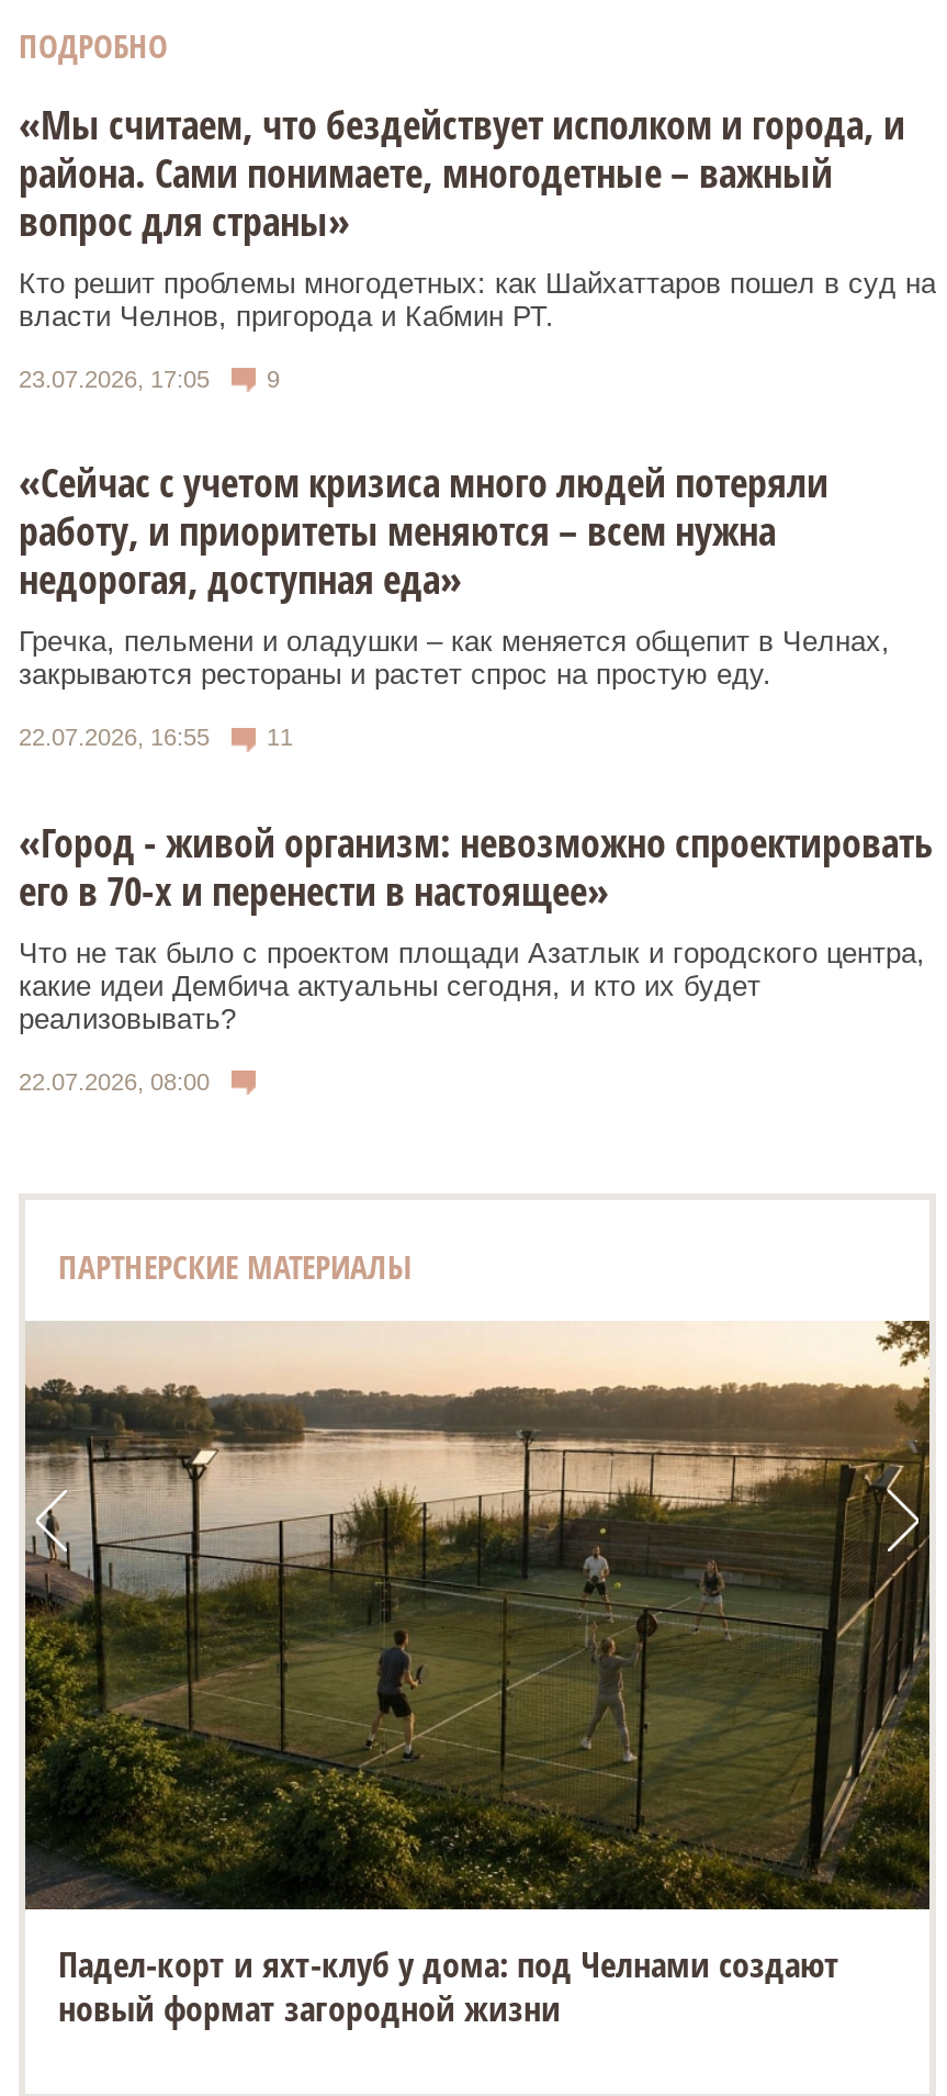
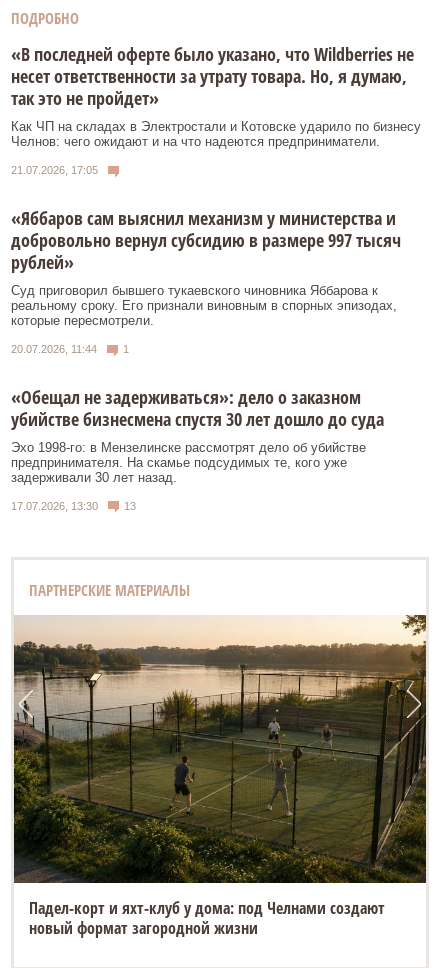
- «Мы считаем, что бездействует исполком и города, и
- района. Сами понимаете, многодетные – важный
- вопрос для страны»
- Кто решит проблемы многодетных: как Шайхаттаров пошел в суд на
- власти Челнов, пригорода и Кабмин РТ.
+ «В последней оферте было указано, что Wildberries не
+ несет ответственности за утрату товара. Но, я думаю,
+ так это не пройдет»
+ Как ЧП на складах в Электростали и Котовске ударило по бизнесу
+ Челнов: чего ожидают и на что надеются предприниматели.

- 23.07.2026, 17:05
- 9
+ 21.07.2026, 17:05

- «Сейчас с учетом кризиса много людей потеряли
- работу, и приоритеты меняются – всем нужна
- недорогая, доступная еда»
- Гречка, пельмени и оладушки – как меняется общепит в Челнах,
- закрываются рестораны и растет спрос на простую еду.
+ «Яббаров сам выяснил механизм у министерства и
+ добровольно вернул субсидию в размере 997 тысяч
+ рублей»
+ Суд приговорил бывшего тукаевского чиновника Яббарова к
+ реальному сроку. Его признали виновным в спорных эпизодах,
+ которые пересмотрели.

- 22.07.2026, 16:55
- 11
+ 20.07.2026, 11:44
+ 1

- «Город - живой организм: невозможно спроектировать
- его в 70-х и перенести в настоящее»
- Что не так было с проектом площади Азатлык и городского центра,
- какие идеи Дембича актуальны сегодня, и кто их будет
- реализовывать?
+ «Обещал не задерживаться»: дело о заказном
+ убийстве бизнесмена спустя 30 лет дошло до суда
+ Эхо 1998-го: в Мензелинске рассмотрят дело об убийстве
+ предпринимателя. На скамье подсудимых те, кого уже
+ задерживали 30 лет назад.

- 22.07.2026, 08:00
+ 17.07.2026, 13:30
+ 13
